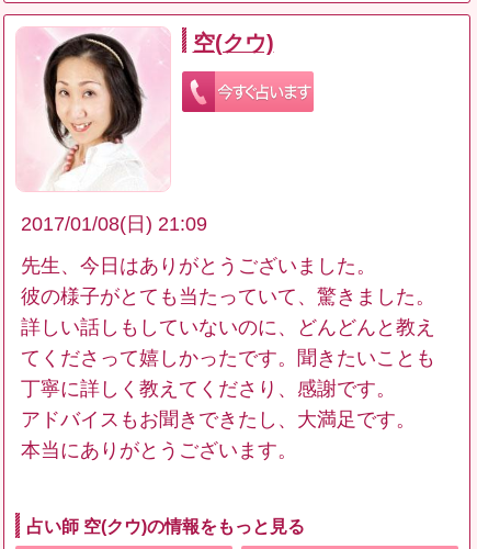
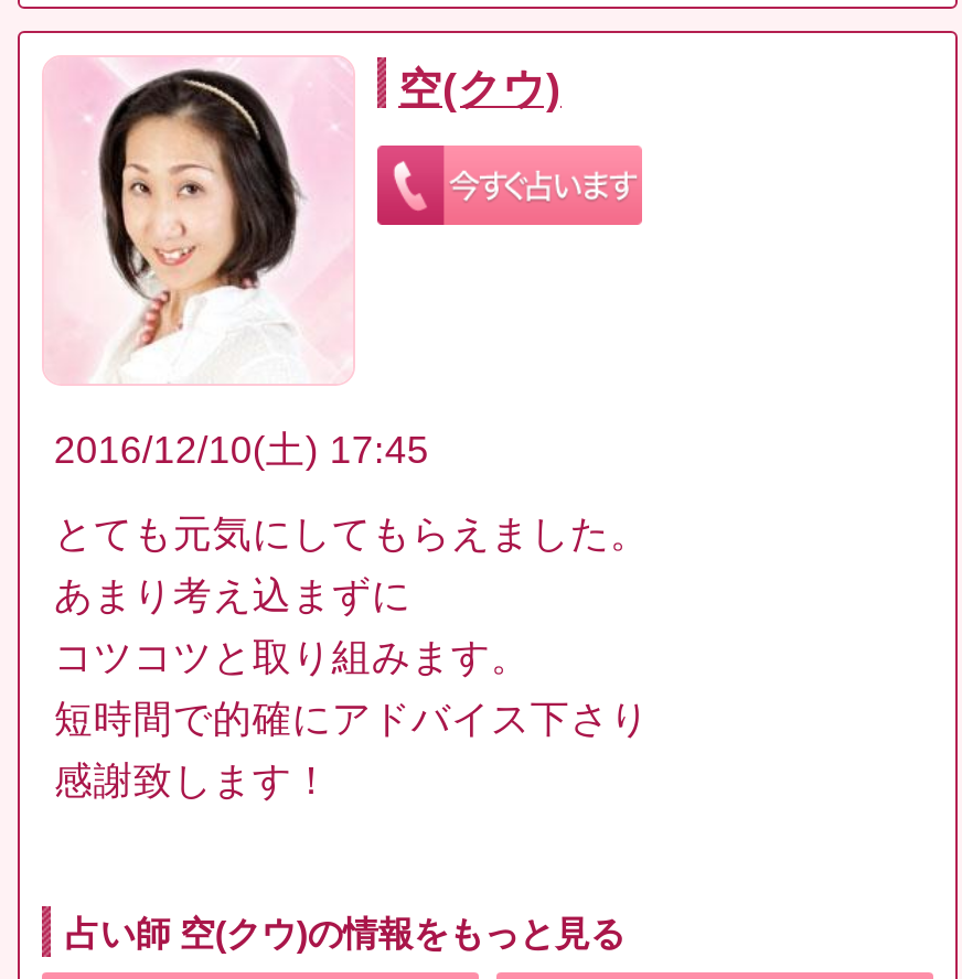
- 2017/01/08(日) 21:09
+ 2016/12/10(土) 17:45

- 先生、今日はありがとうございました。
- 彼の様子がとても当たっていて、驚きました。
- 詳しい話しもしていないのに、どんどんと教え
- てくださって嬉しかったです。聞きたいことも
- 丁寧に詳しく教えてくださり、感謝です。
- アドバイスもお聞きできたし、大満足です。
- 本当にありがとうございます。
+ とても元気にしてもらえました。
+ あまり考え込まずに
+ コツコツと取り組みます。
+ 短時間で的確にアドバイス下さり
+ 感謝致します！
